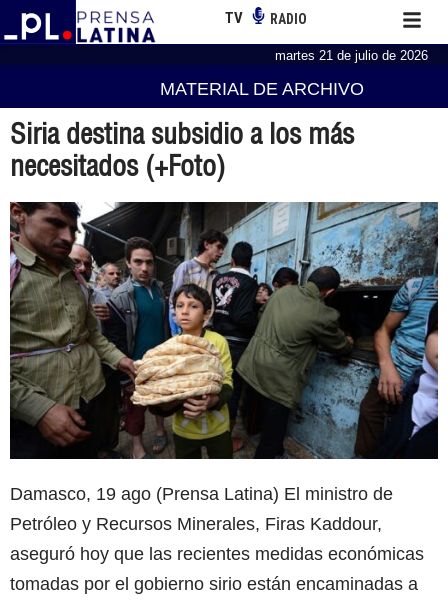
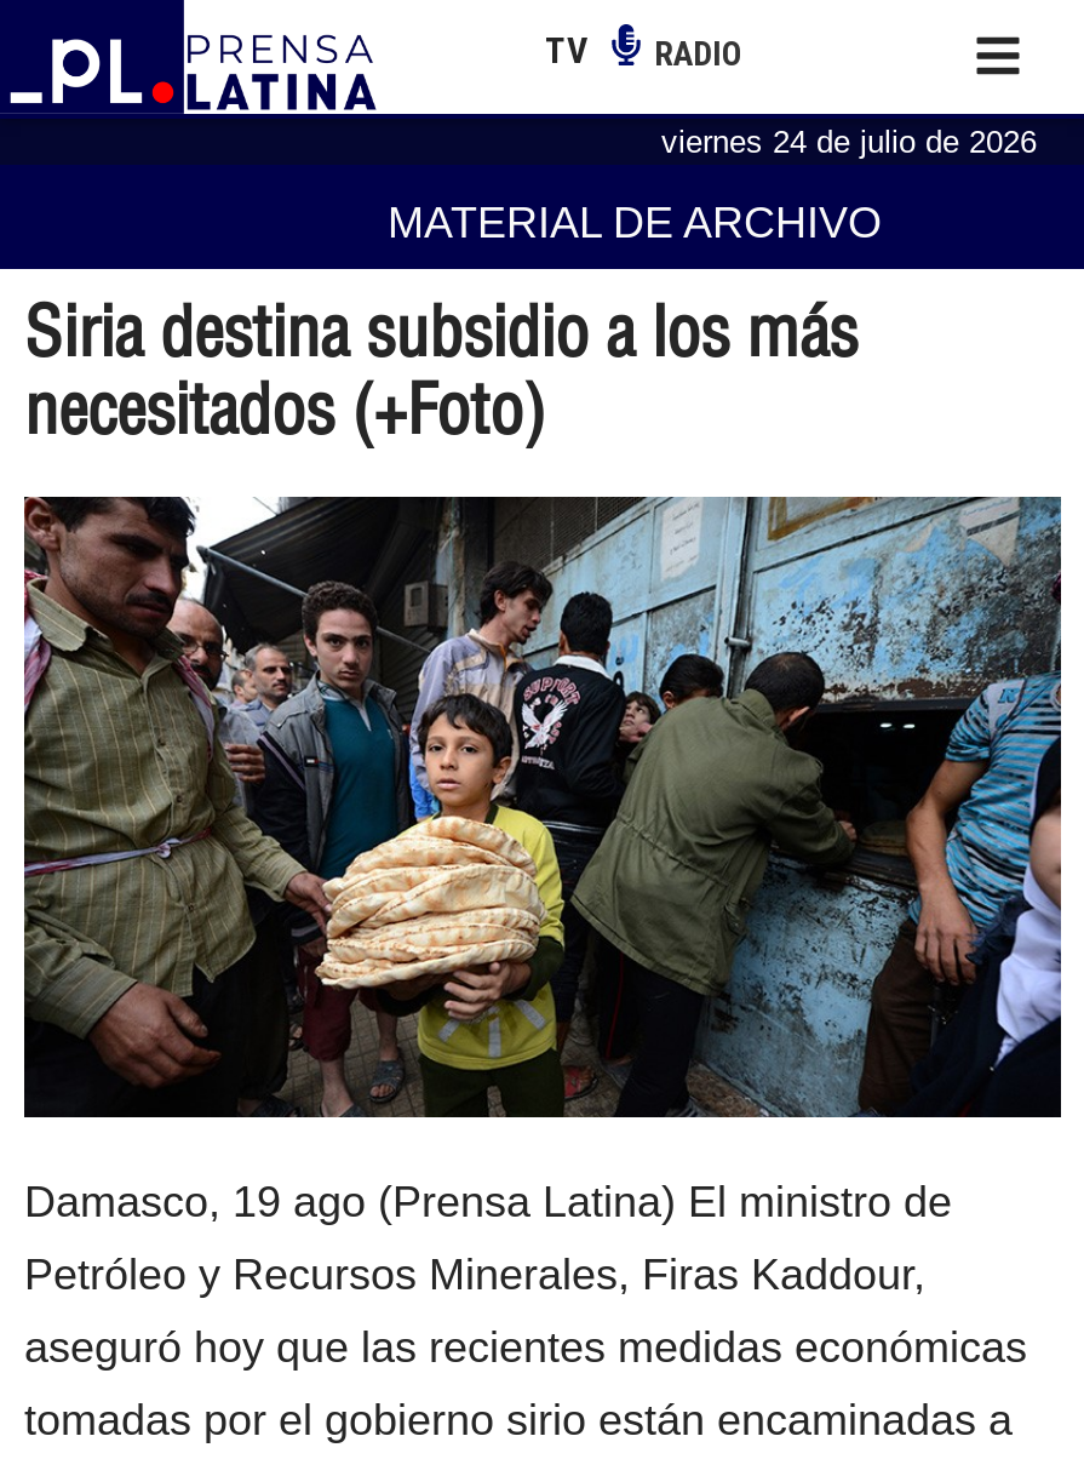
- martes 21 de julio de 2026
+ viernes 24 de julio de 2026
